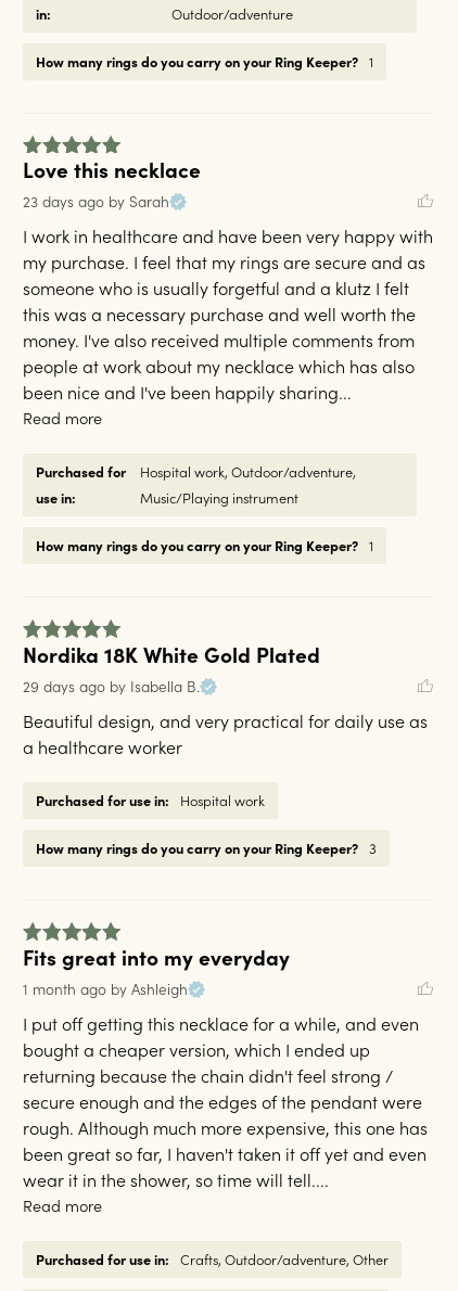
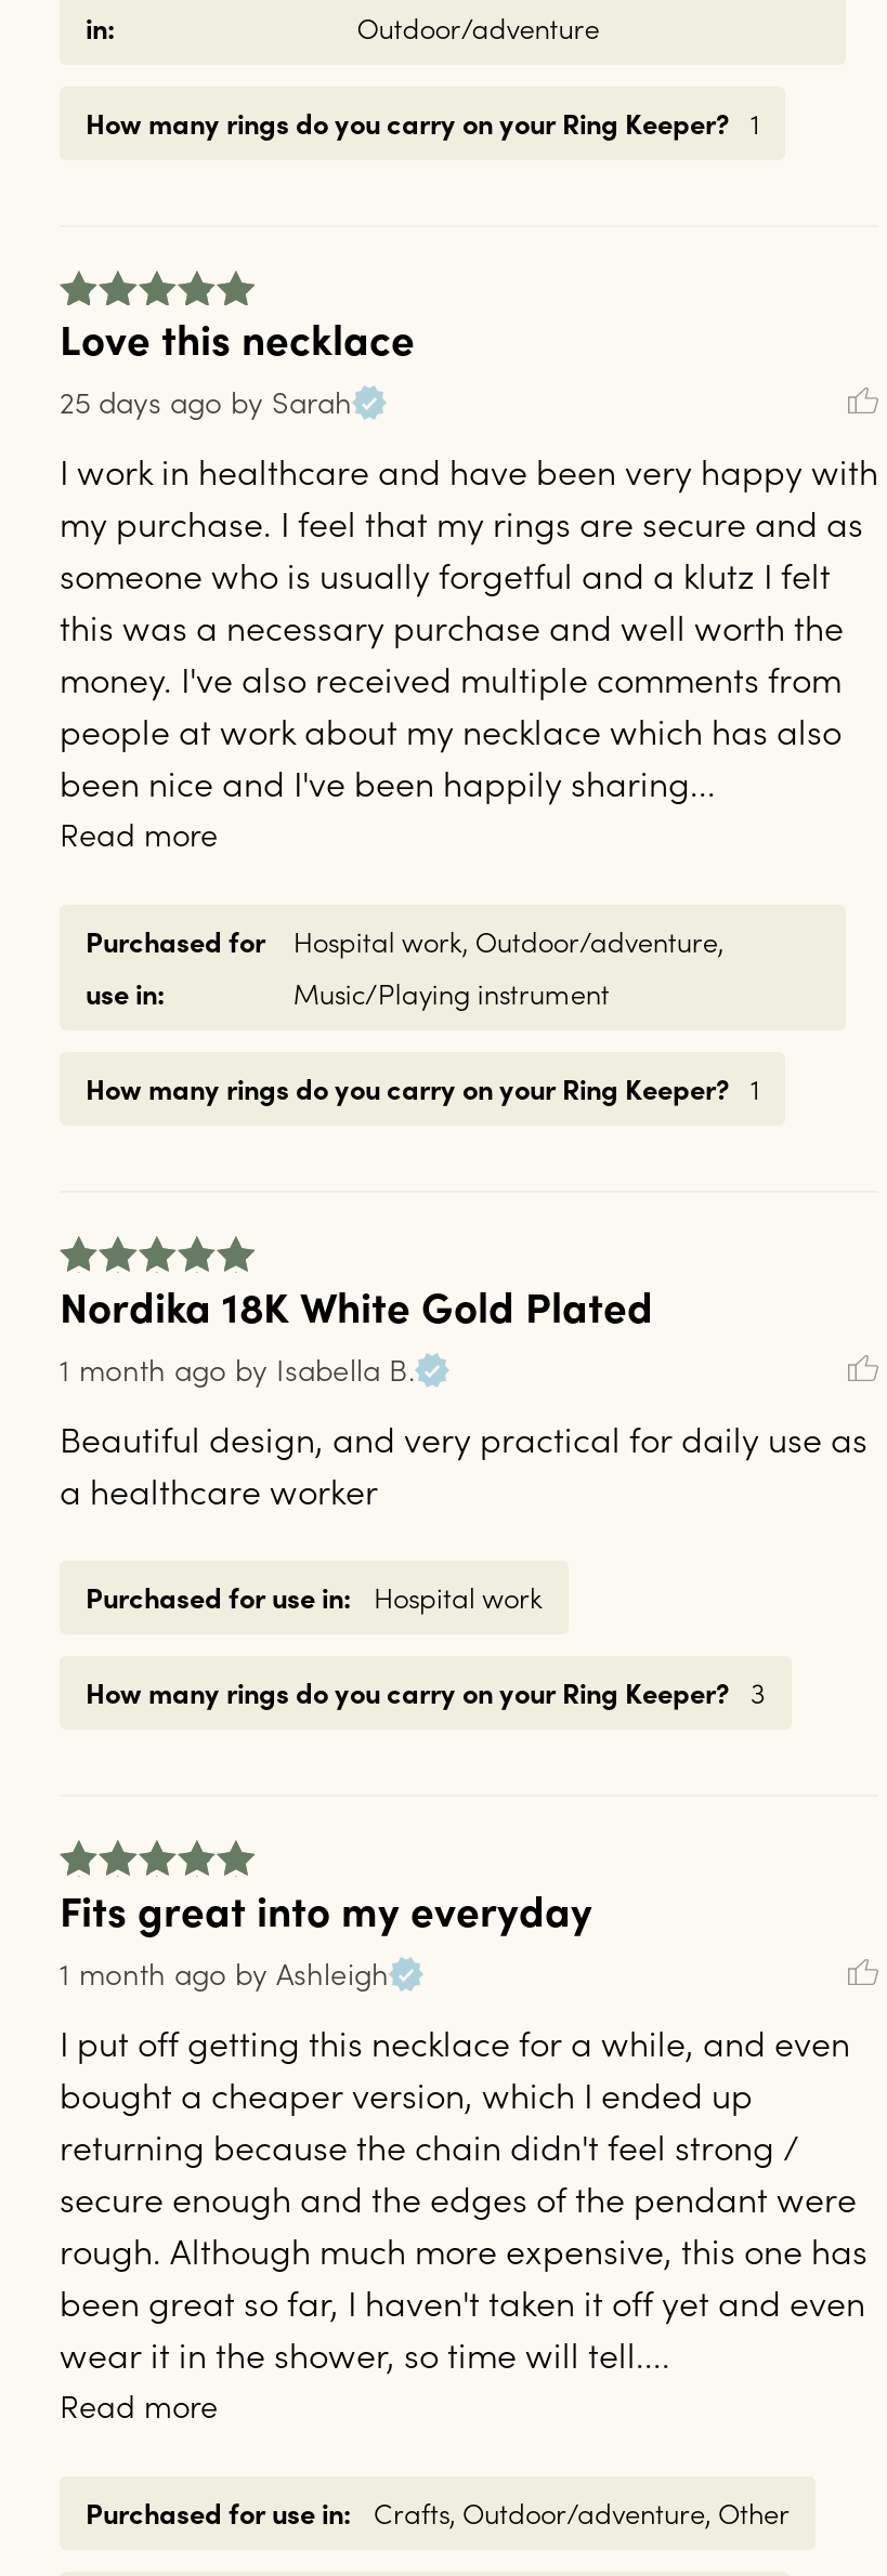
- 23 days ago by Sarah
+ 25 days ago by Sarah

- 29 days ago by Isabella B.
+ 1 month ago by Isabella B.
